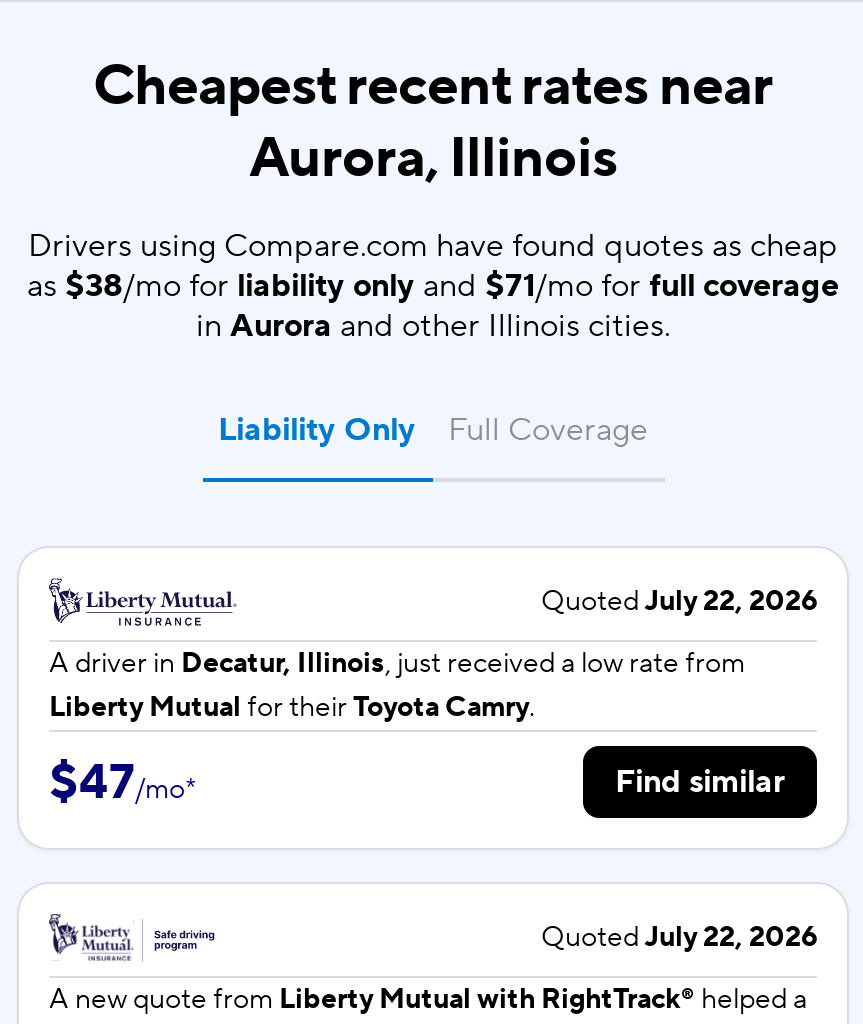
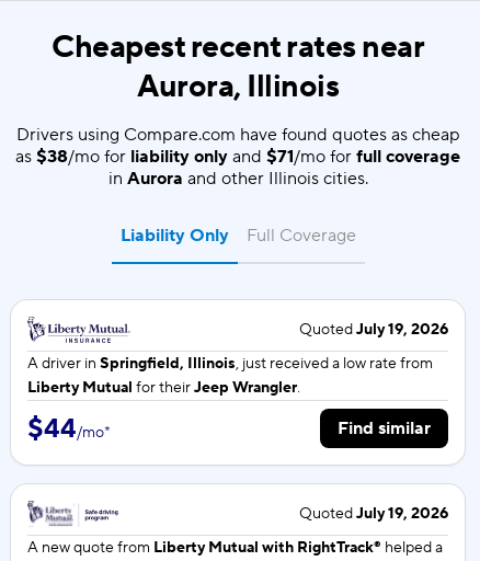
- Quoted July 22, 2026
+ Quoted July 19, 2026

- A driver in Decatur, Illinois, just received a low rate from
+ A driver in Springfield, Illinois, just received a low rate from

- Liberty Mutual for their Toyota Camry.
+ Liberty Mutual for their Jeep Wrangler.

- $47/mo*
+ $44/mo*

- Quoted July 22, 2026
+ Quoted July 19, 2026
